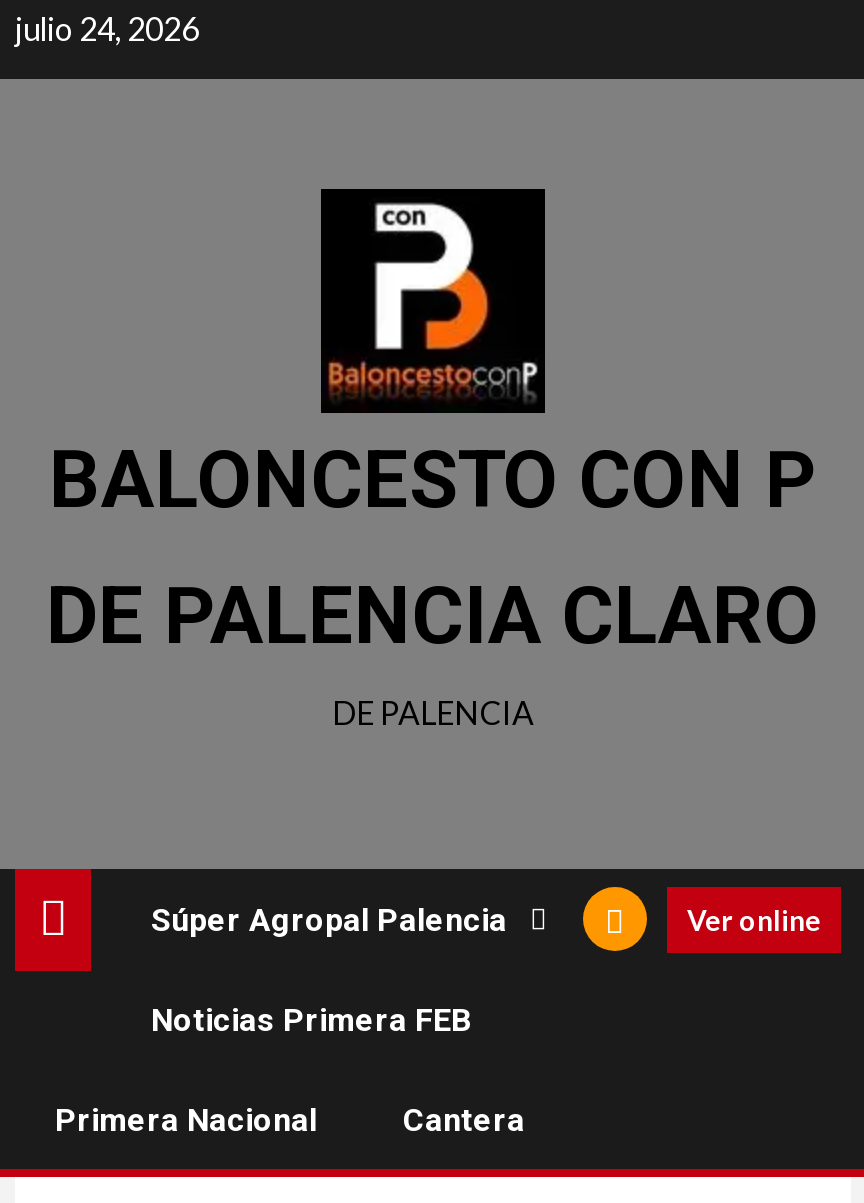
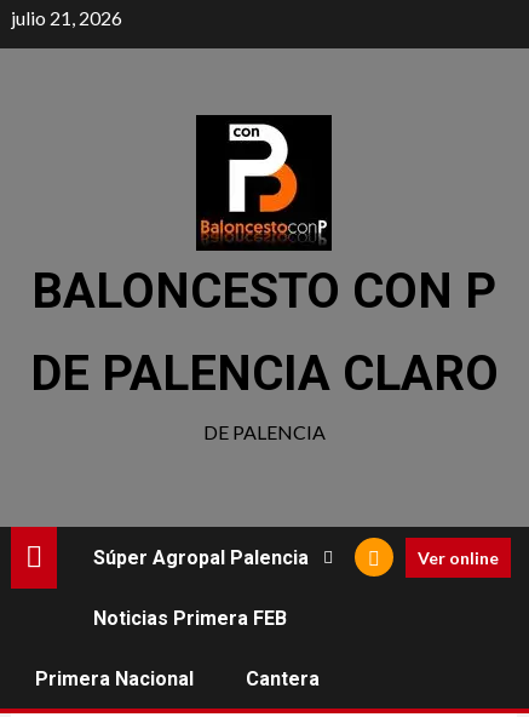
- julio 24, 2026
+ julio 21, 2026
